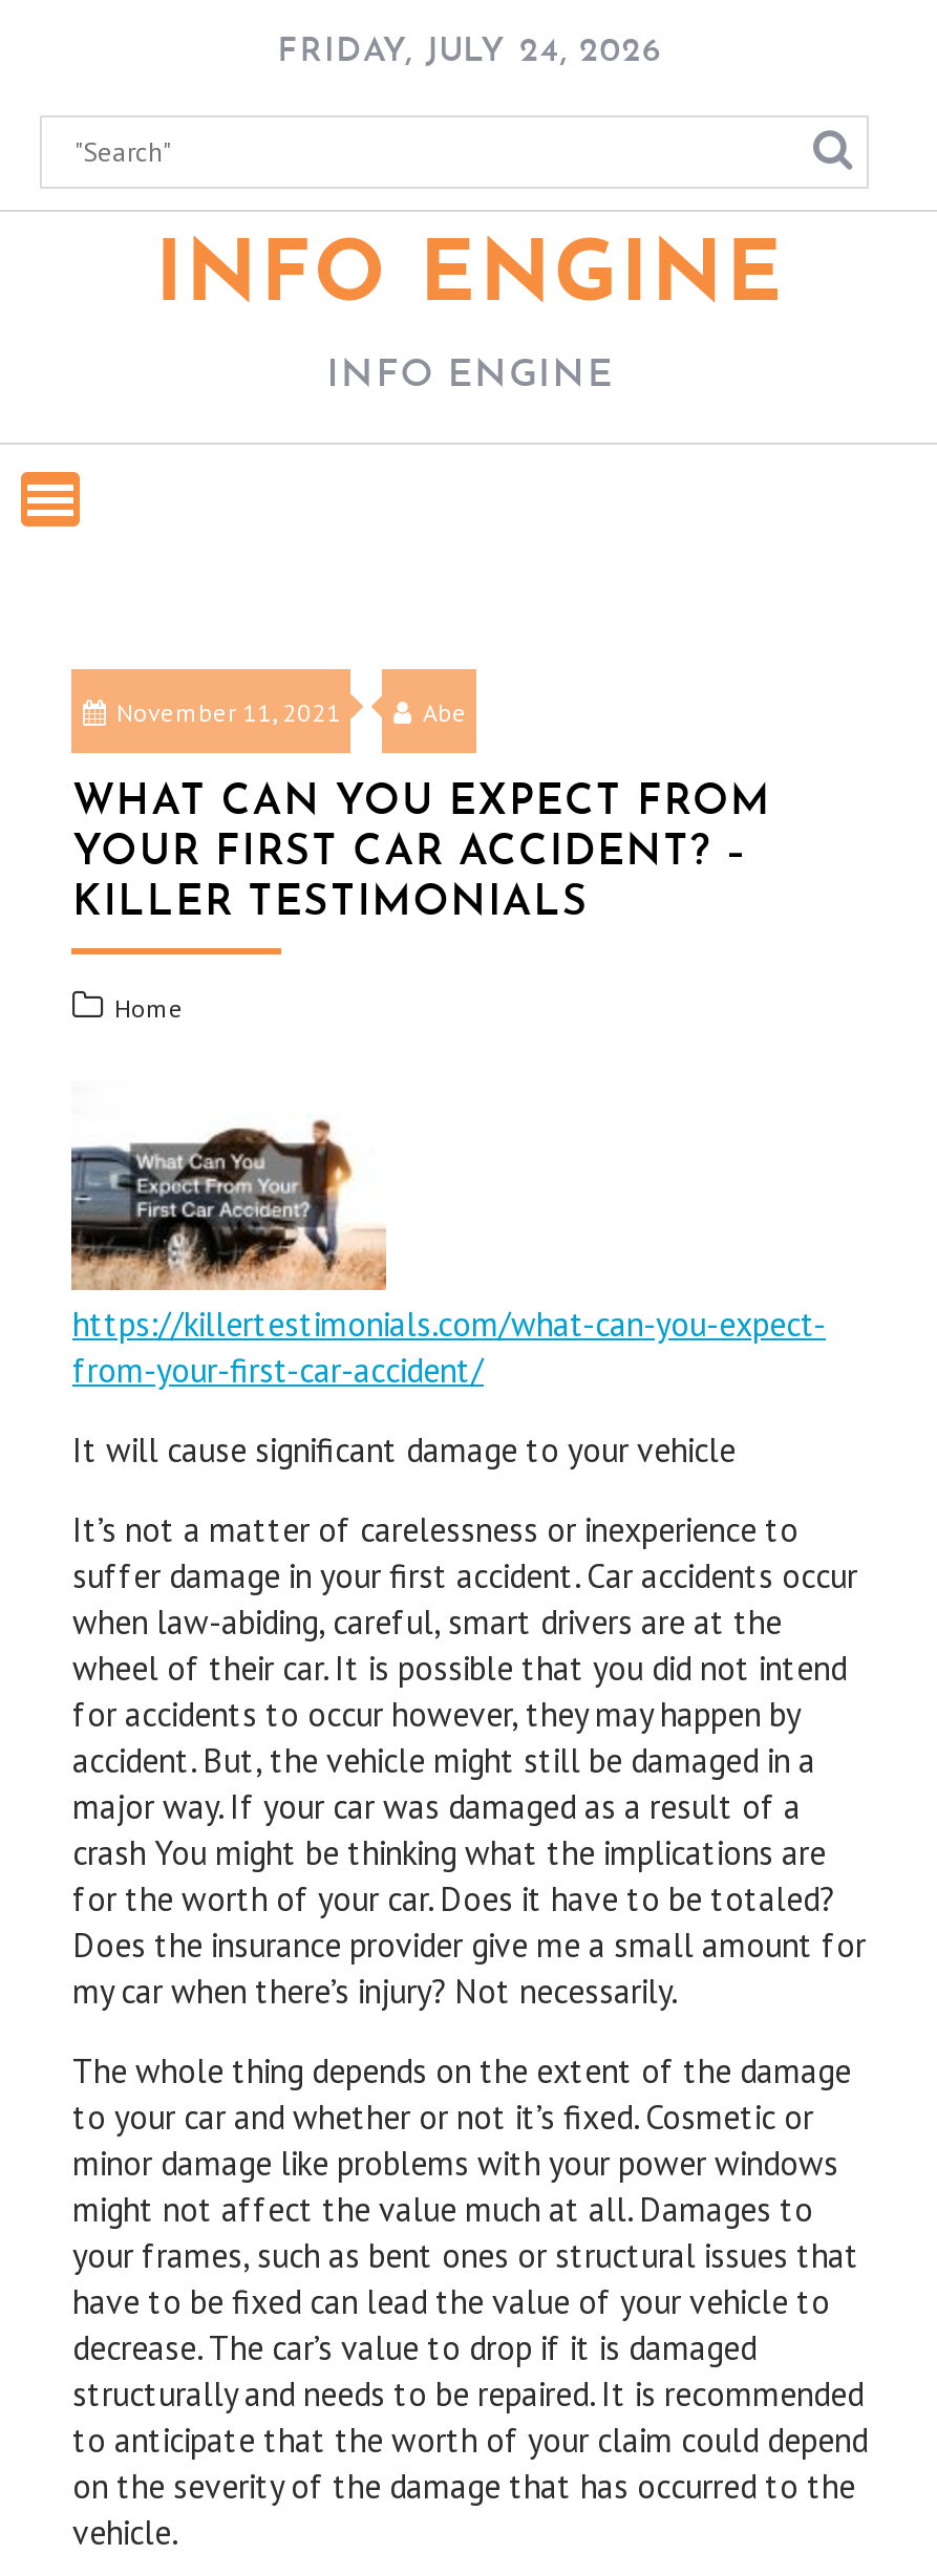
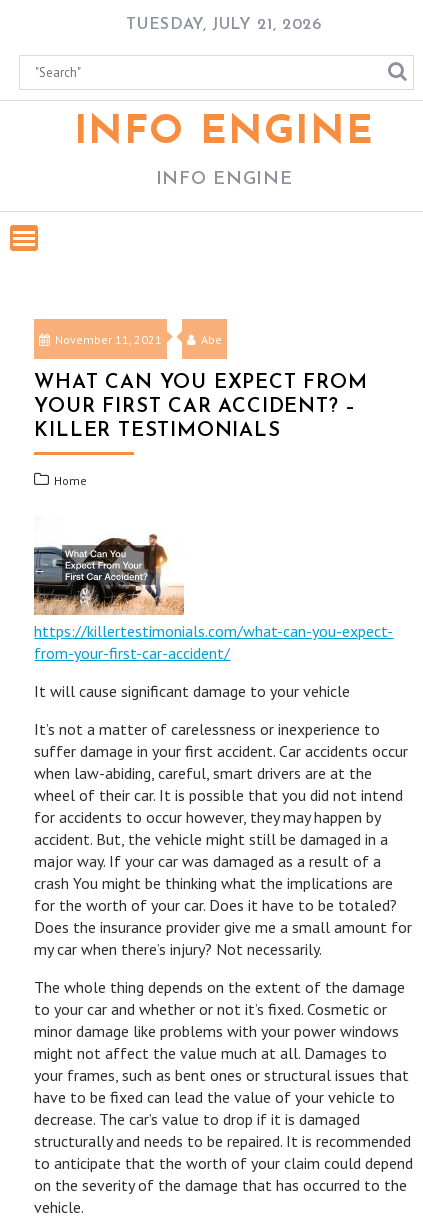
- FRIDAY, JULY 24, 2026
+ TUESDAY, JULY 21, 2026
